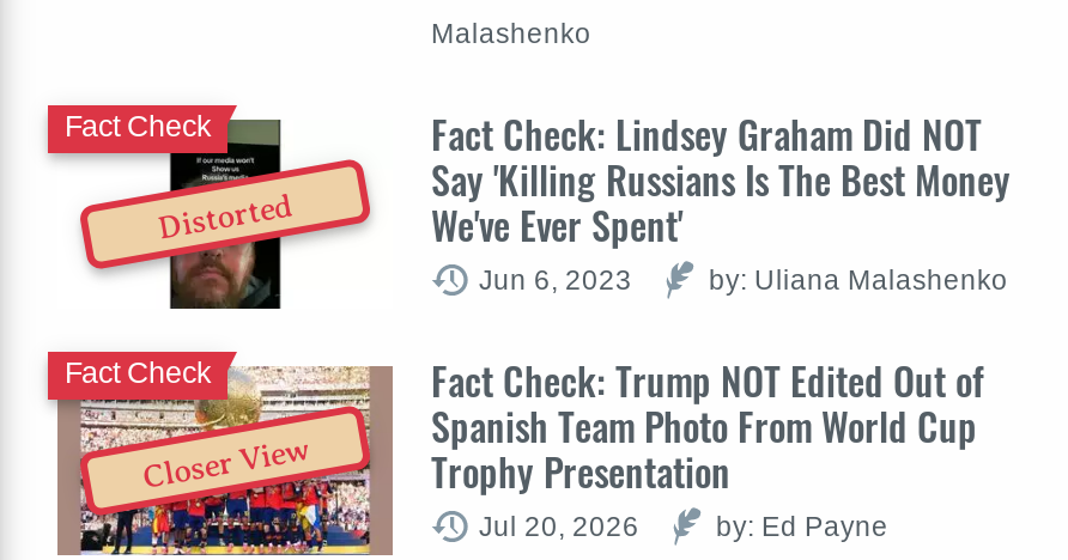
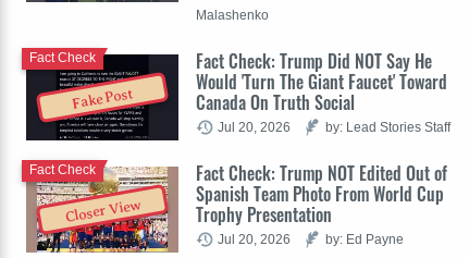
- Fact Check: Lindsey Graham Did NOT
- Say 'Killing Russians Is The Best Money
- We've Ever Spent'
+ Fact Check: Trump Did NOT Say He
+ Would 'Turn The Giant Faucet' Toward
+ Canada On Truth Social

- Distorted
+ Fake Post

- Jun 6, 2023
- by: Uliana Malashenko
+ Jul 20, 2026
+ by: Lead Stories Staff
